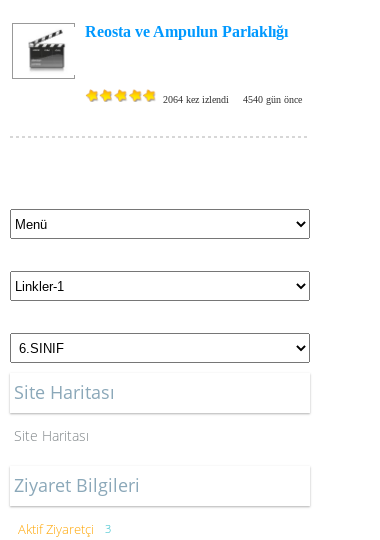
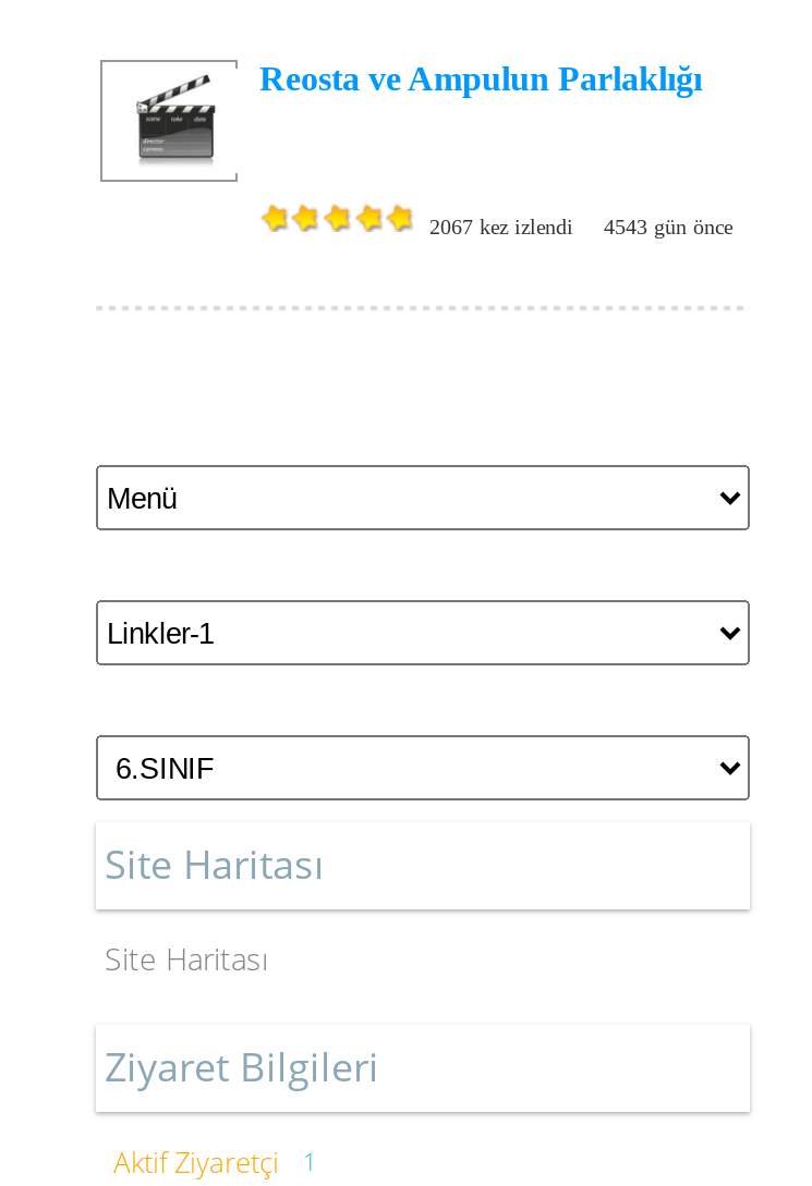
- 2064 kez izlendi
+ 2067 kez izlendi

- 4540 gün önce
+ 4543 gün önce

- Aktif Ziyaretçi 3
+ Aktif Ziyaretçi 1
